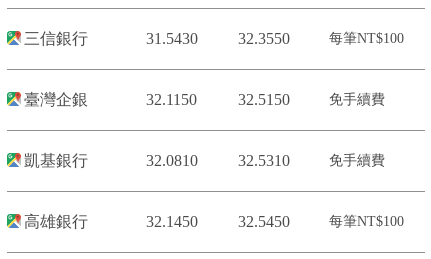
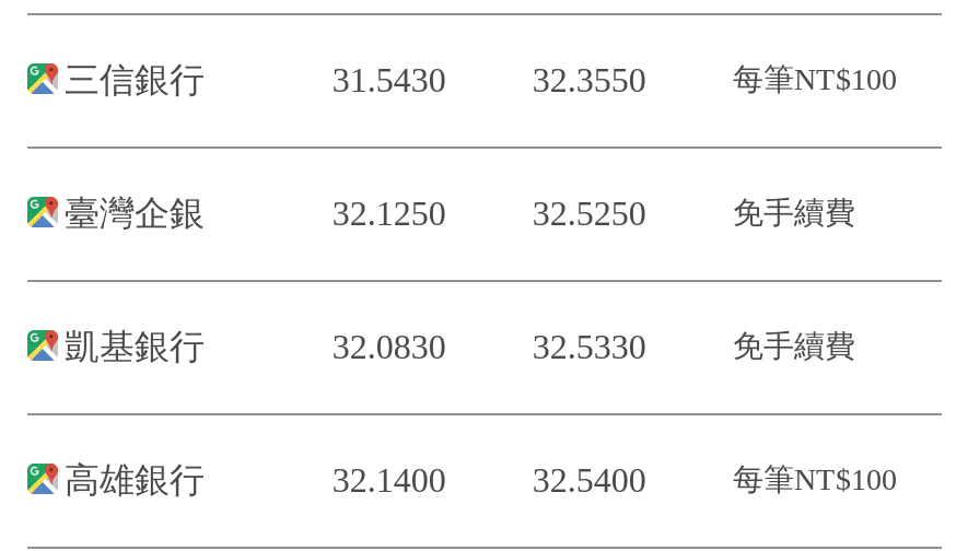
- 32.1150
+ 32.1250

- 32.5150
+ 32.5250

- 32.0810
+ 32.0830

- 32.5310
+ 32.5330

- 32.1450
+ 32.1400

- 32.5450
+ 32.5400
